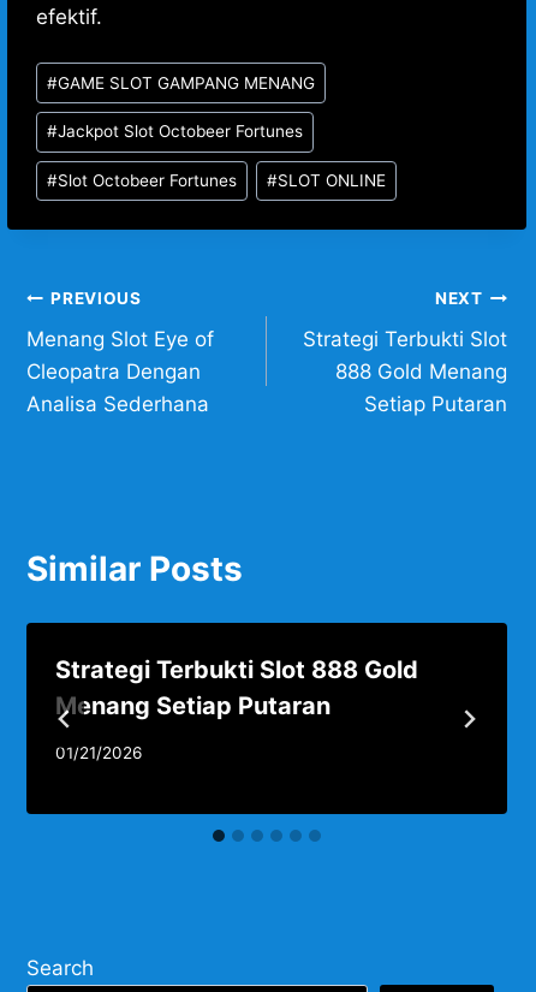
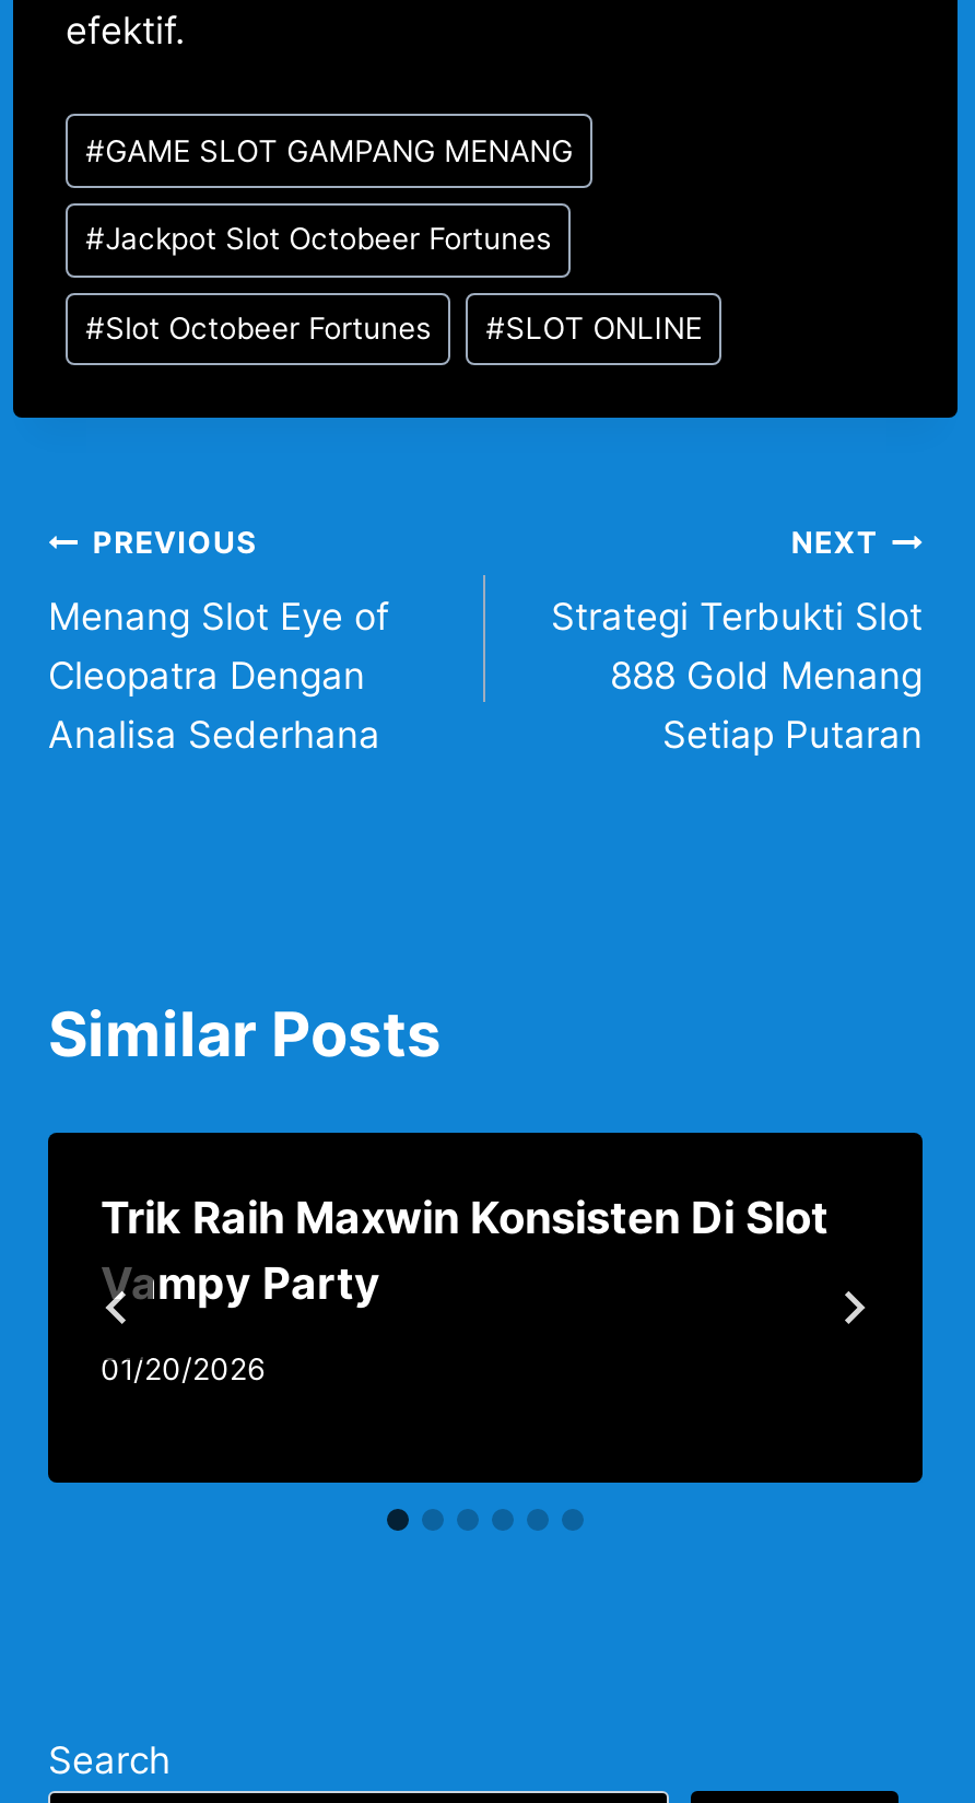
- Strategi Terbukti Slot 888 Gold
- Menang Setiap Putaran
+ Trik Raih Maxwin Konsisten Di Slot
+ Vampy Party

- 01/21/2026
+ 01/20/2026
